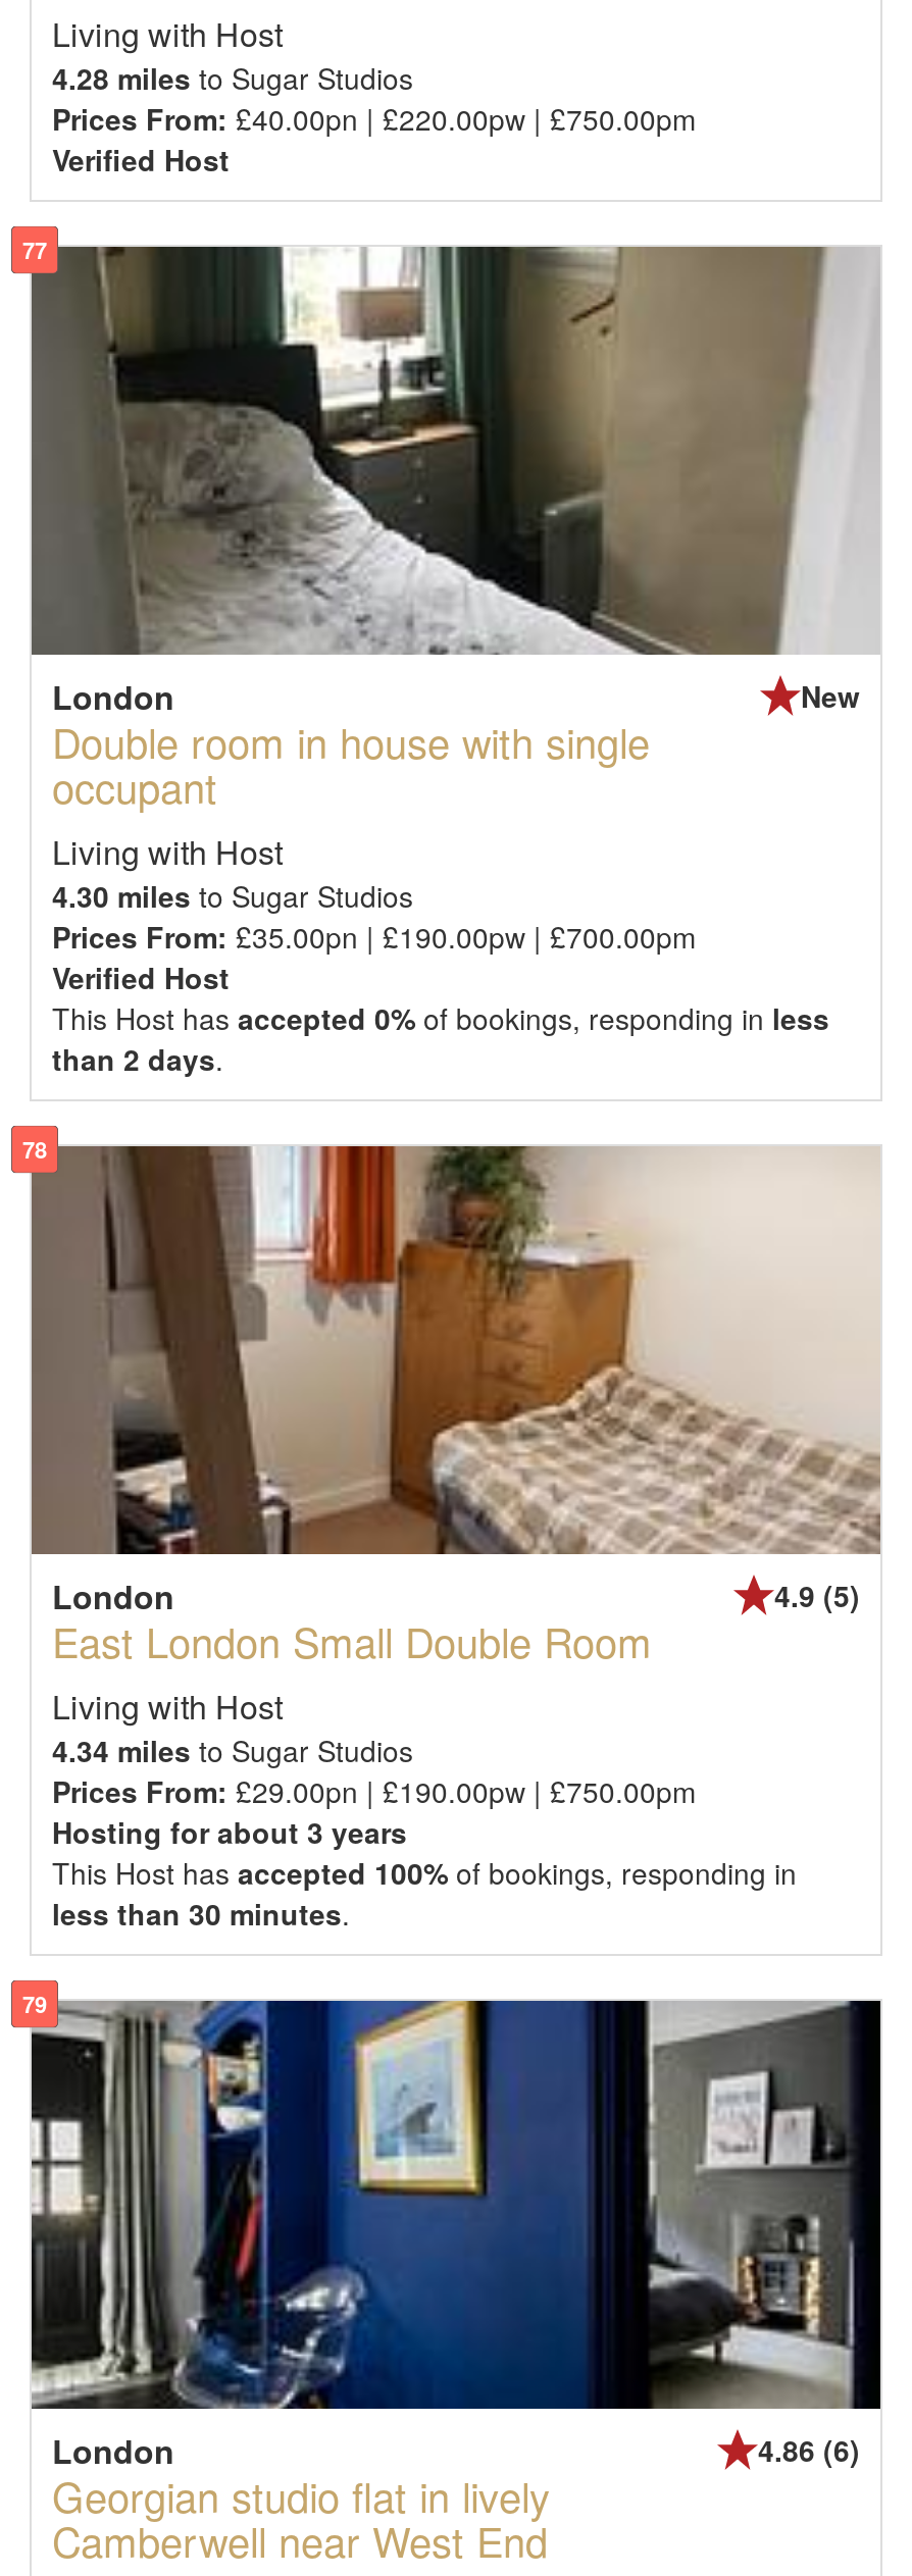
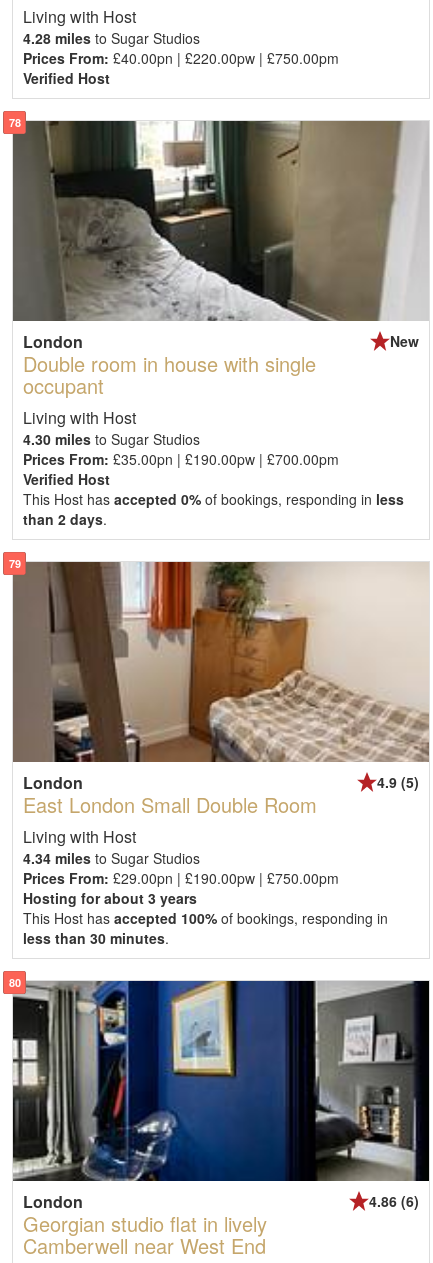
- 77
+ 78

- 78
+ 79

- 79
+ 80
